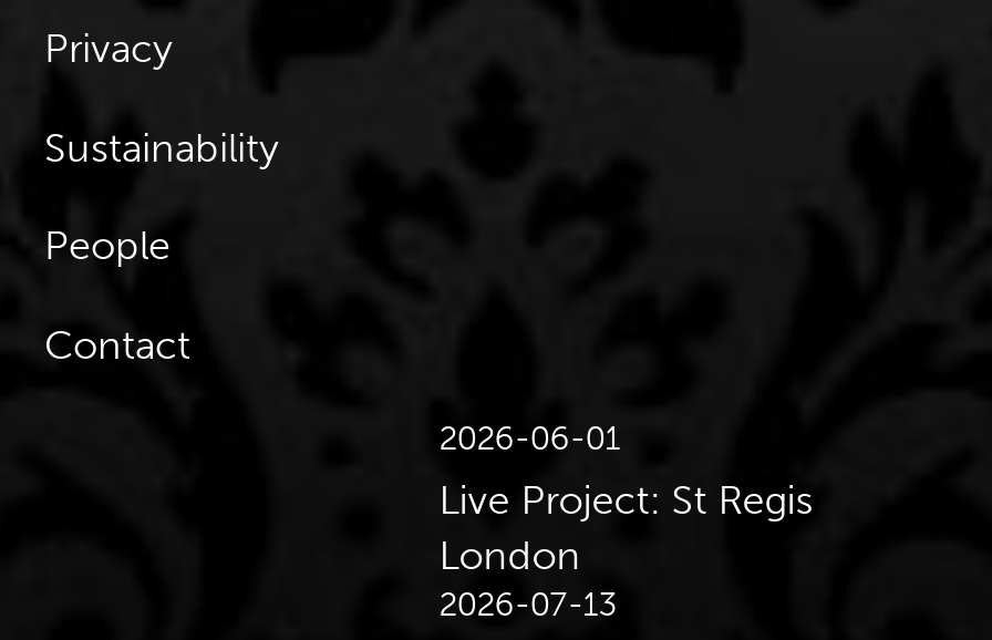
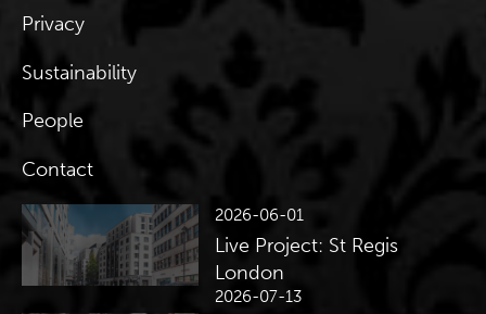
+ [image]
